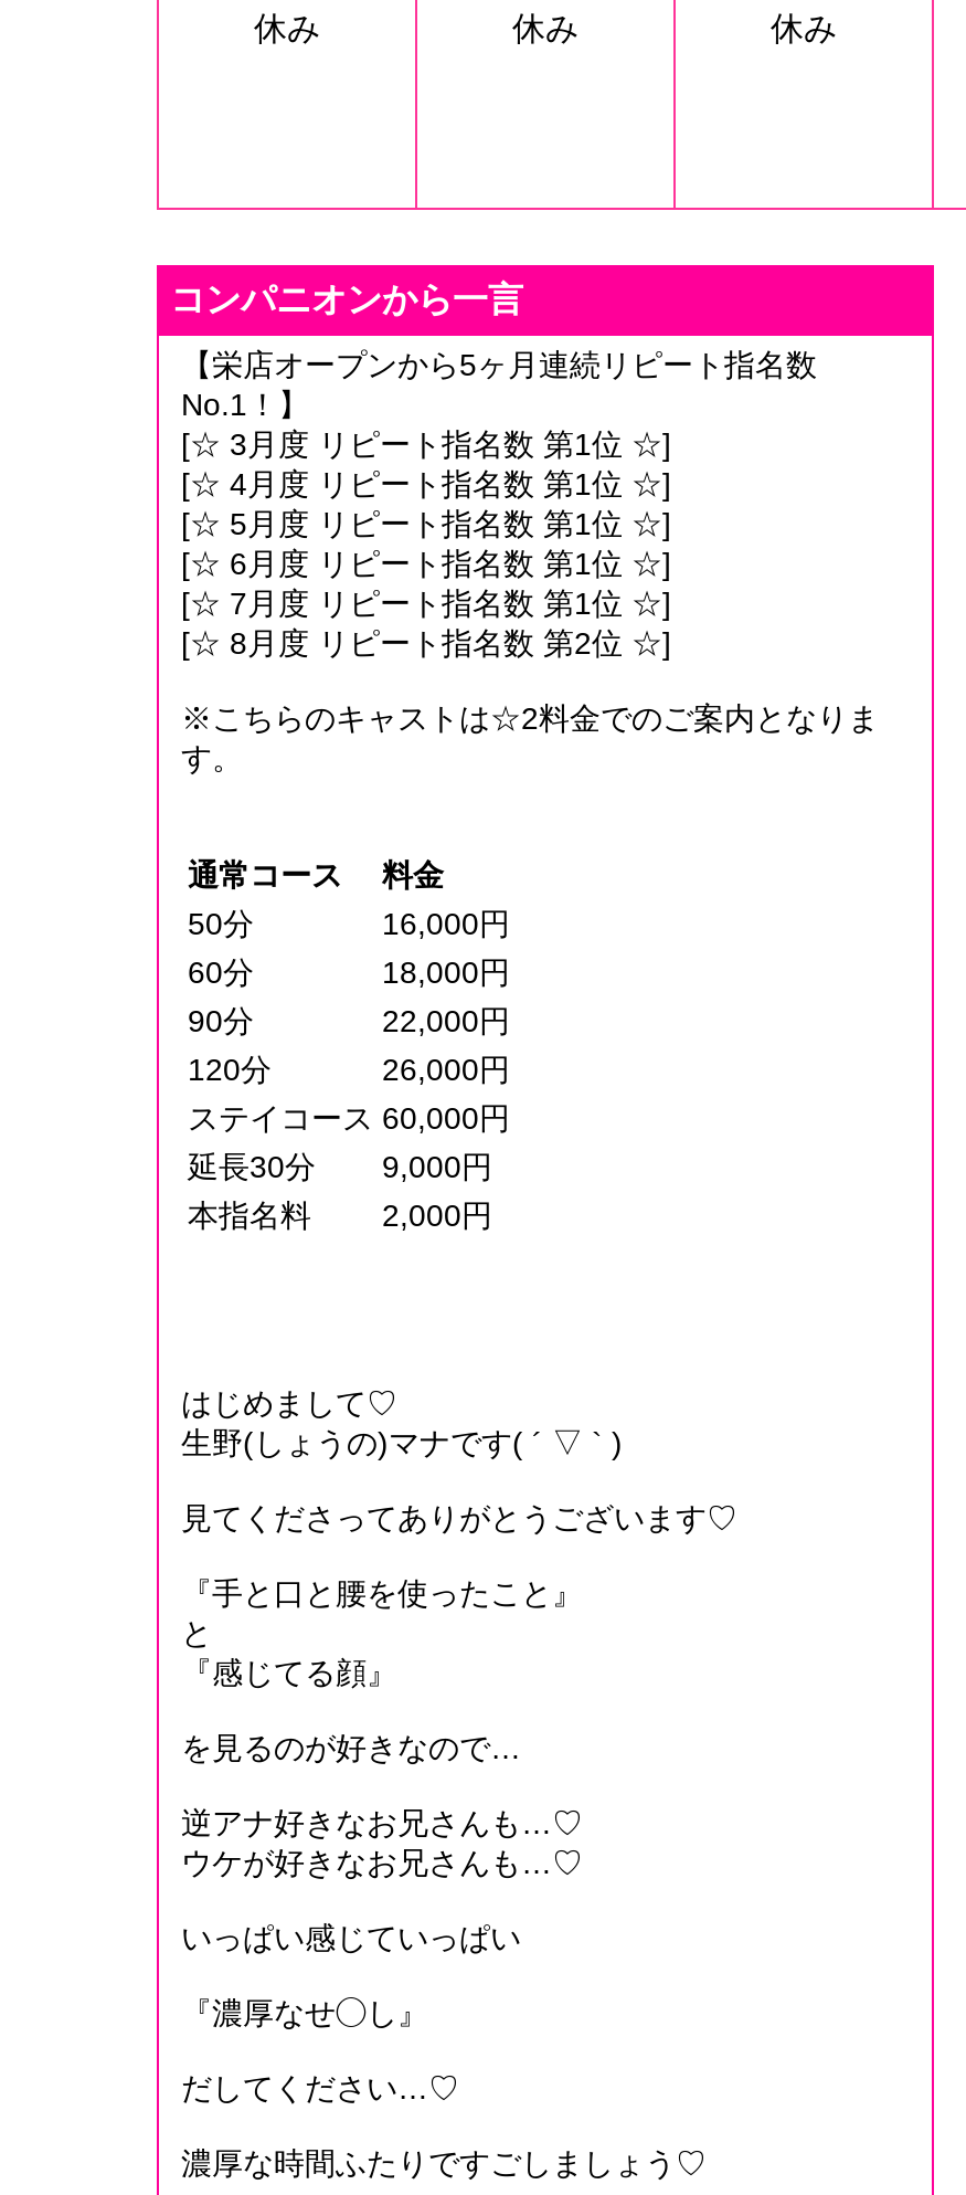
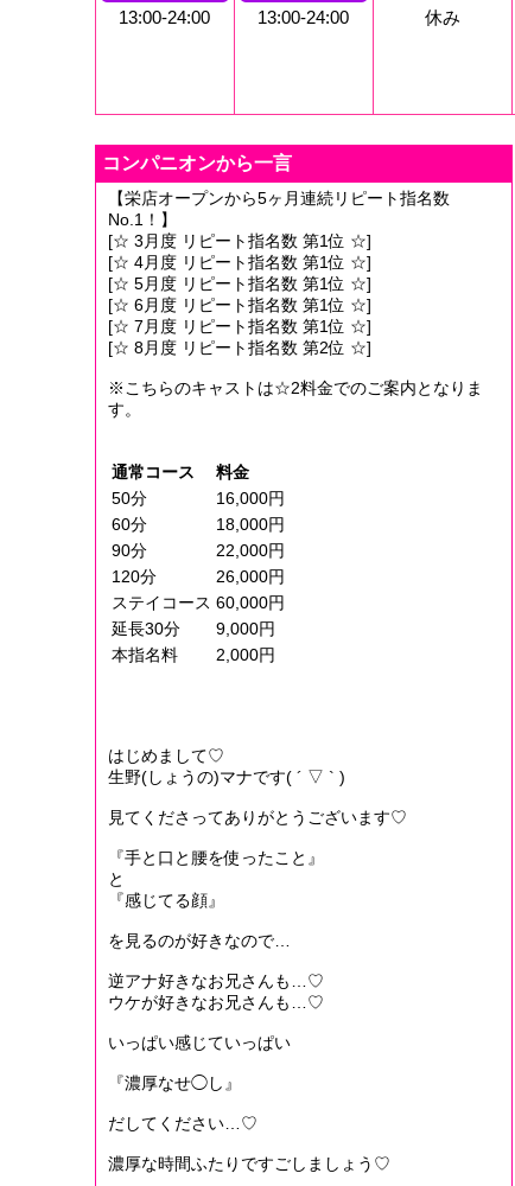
- 休み
- 休み
+ 13:00-24:00
+ 13:00-24:00
